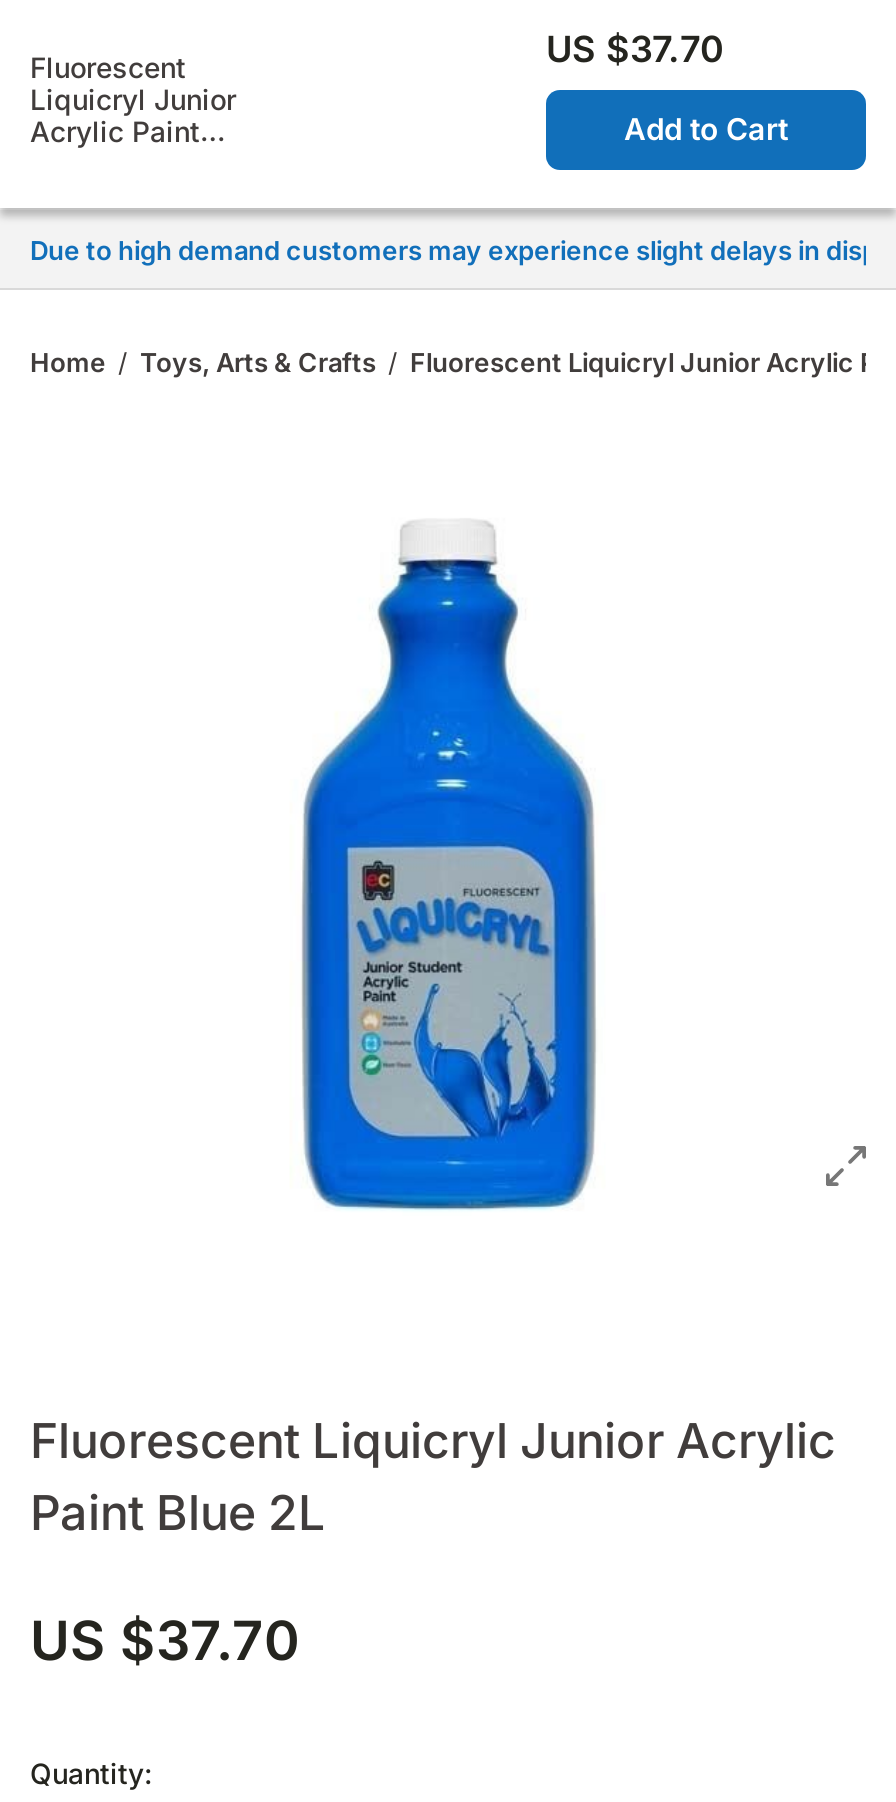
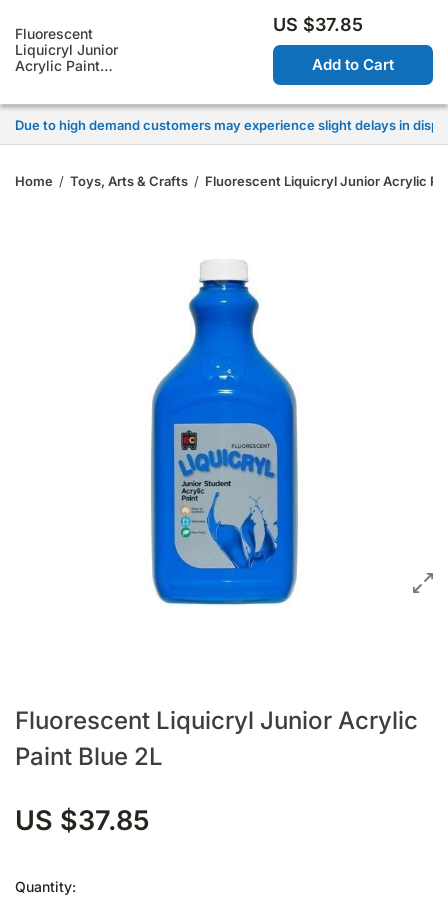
- US $37.70
+ US $37.85

- US $37.70
+ US $37.85
